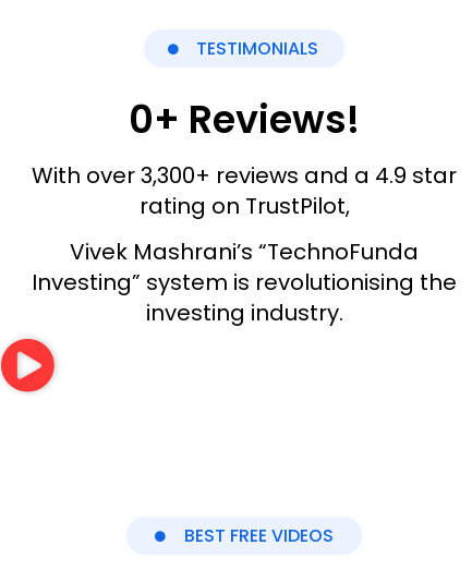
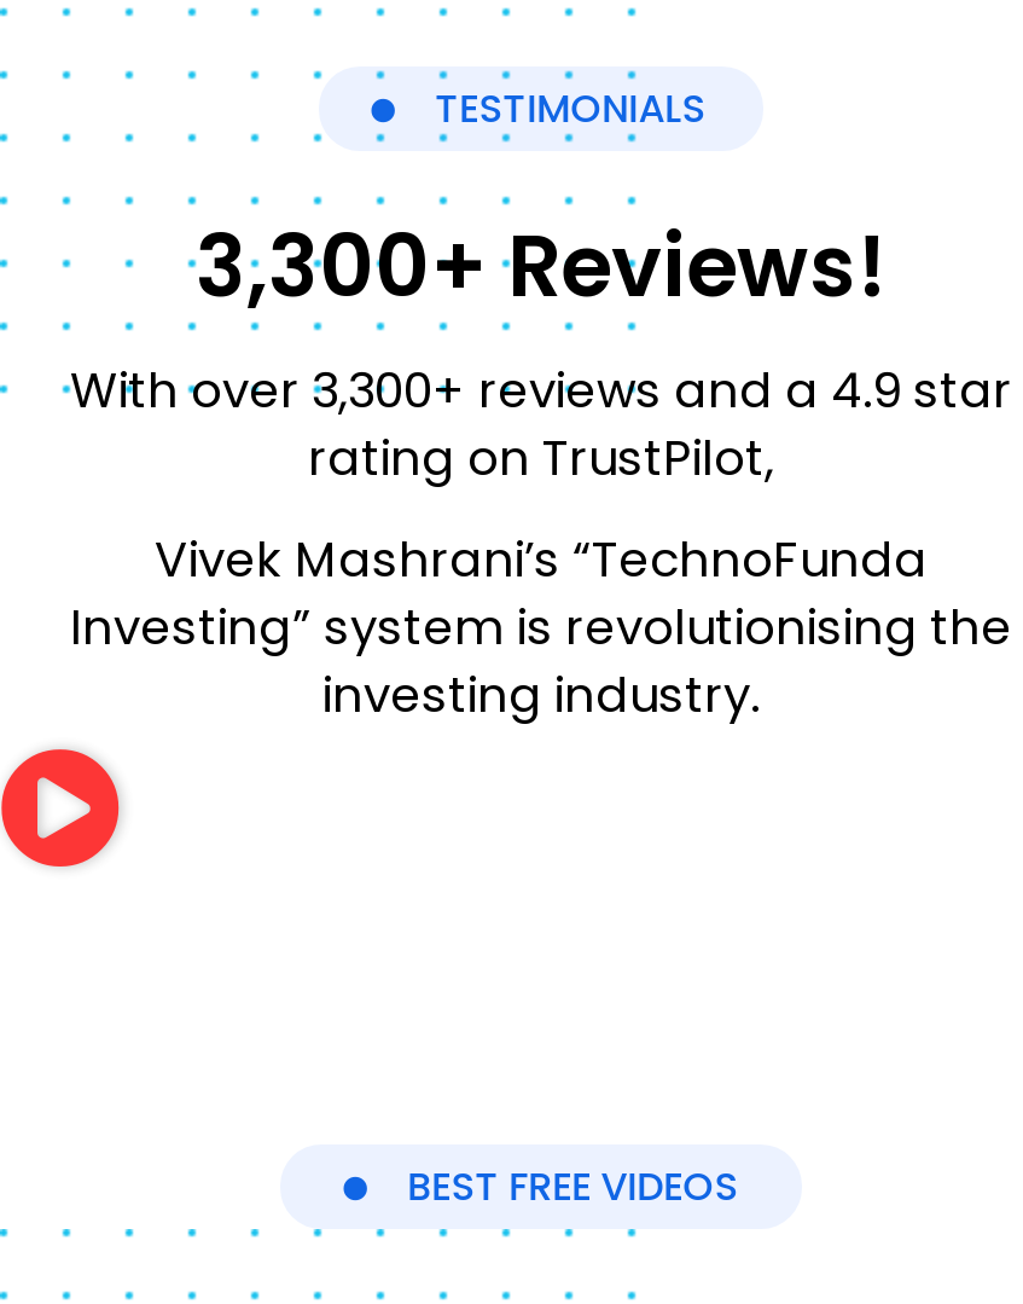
- 0+ Reviews!
+ 3,300+ Reviews!
